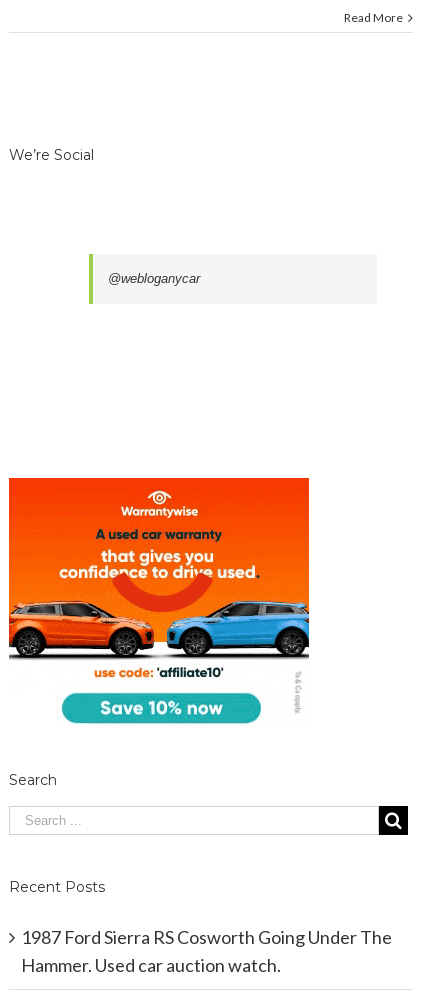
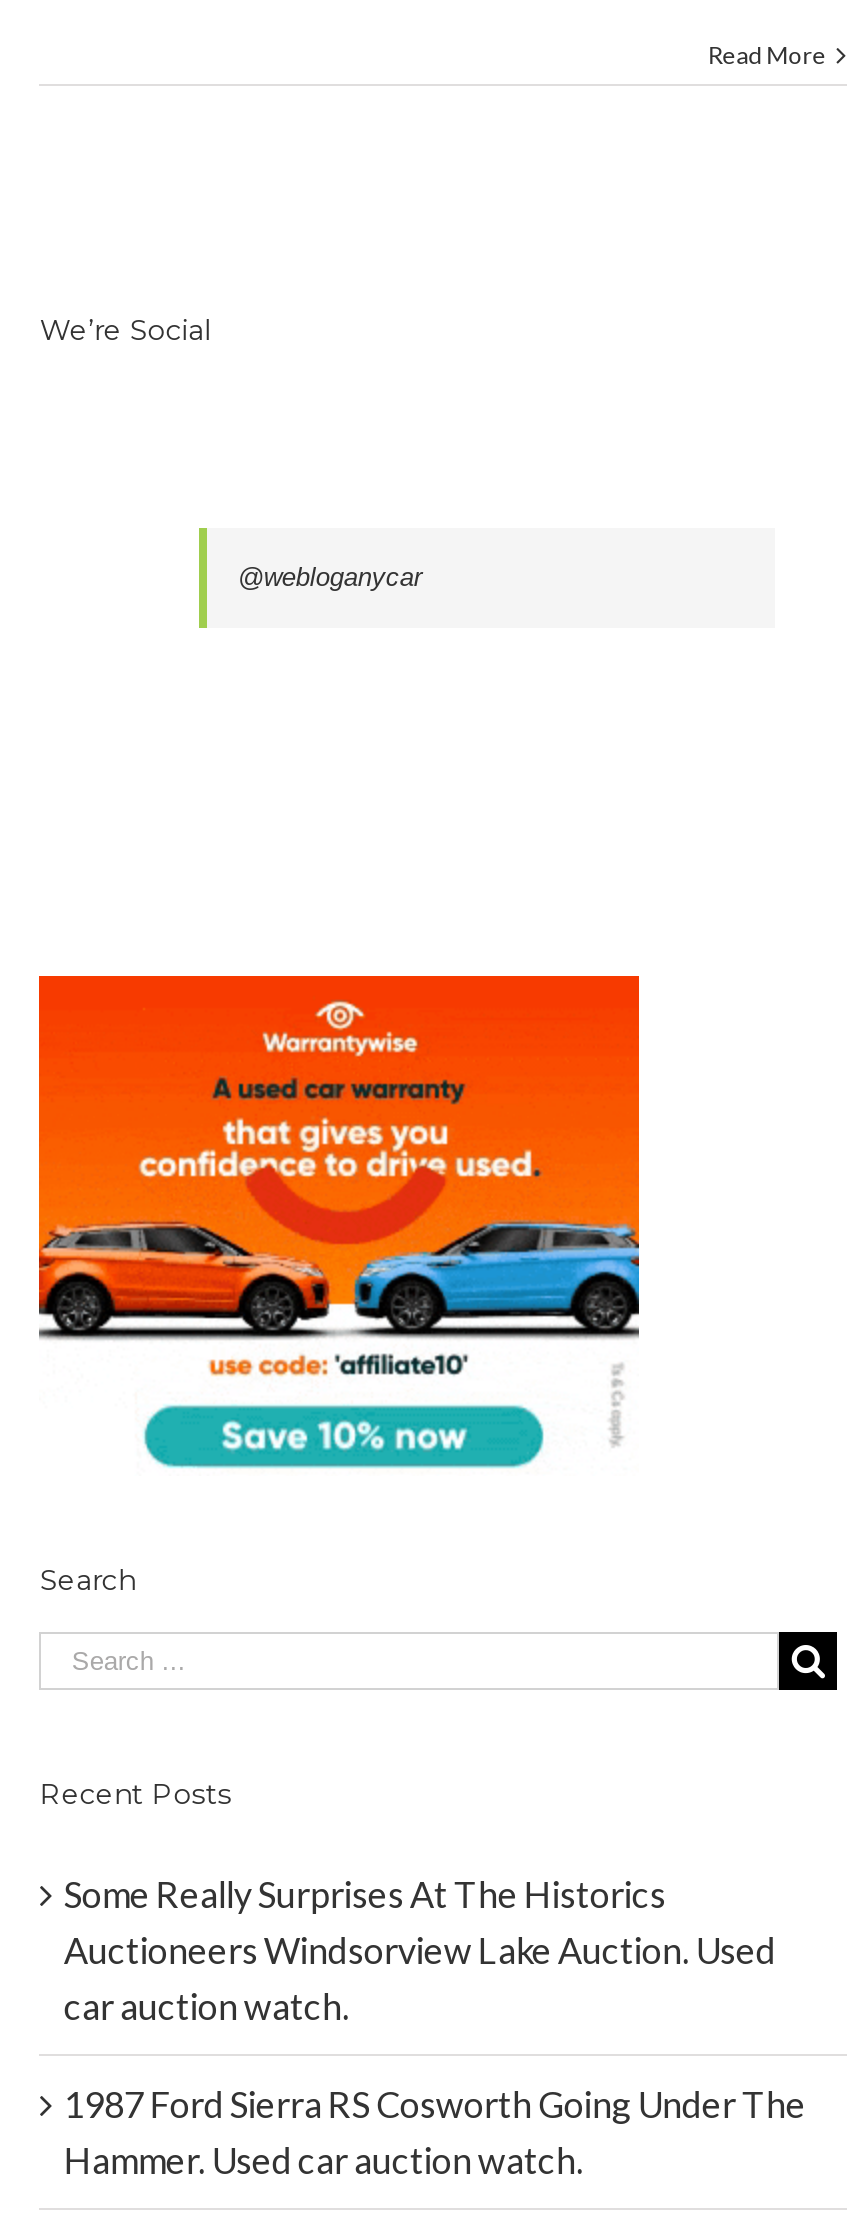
+ Some Really Surprises At The Historics
+ Auctioneers Windsorview Lake Auction. Used
+ car auction watch.
